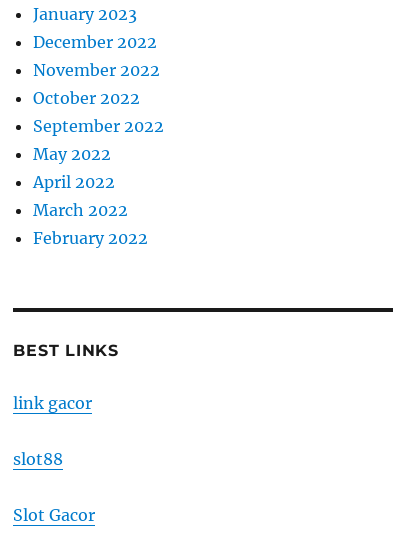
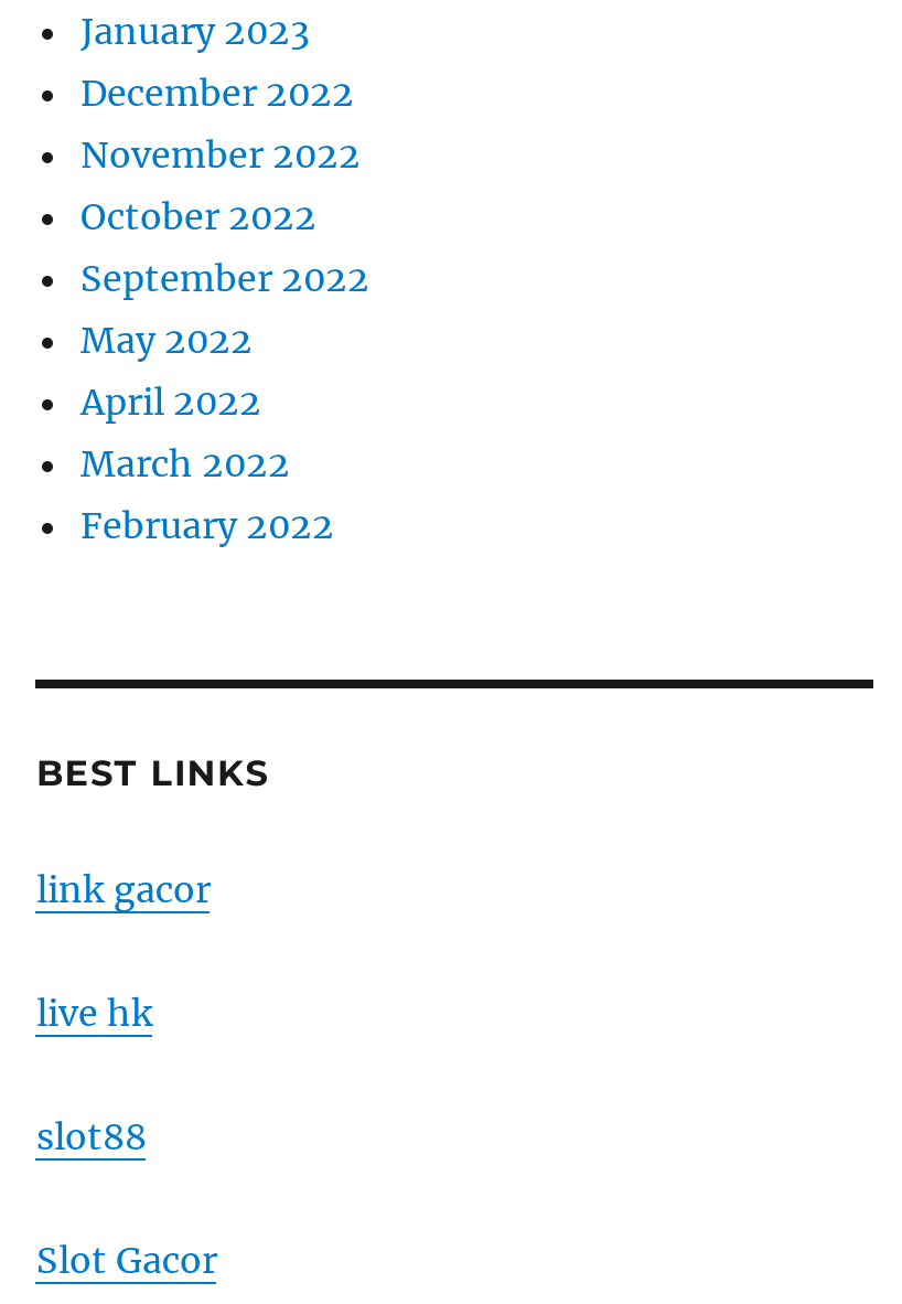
+ live hk
